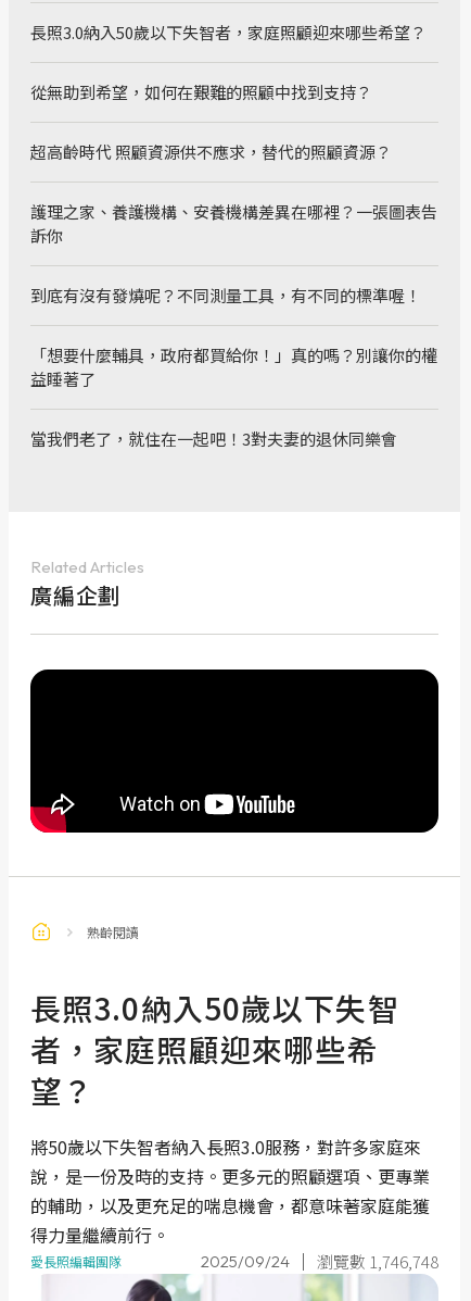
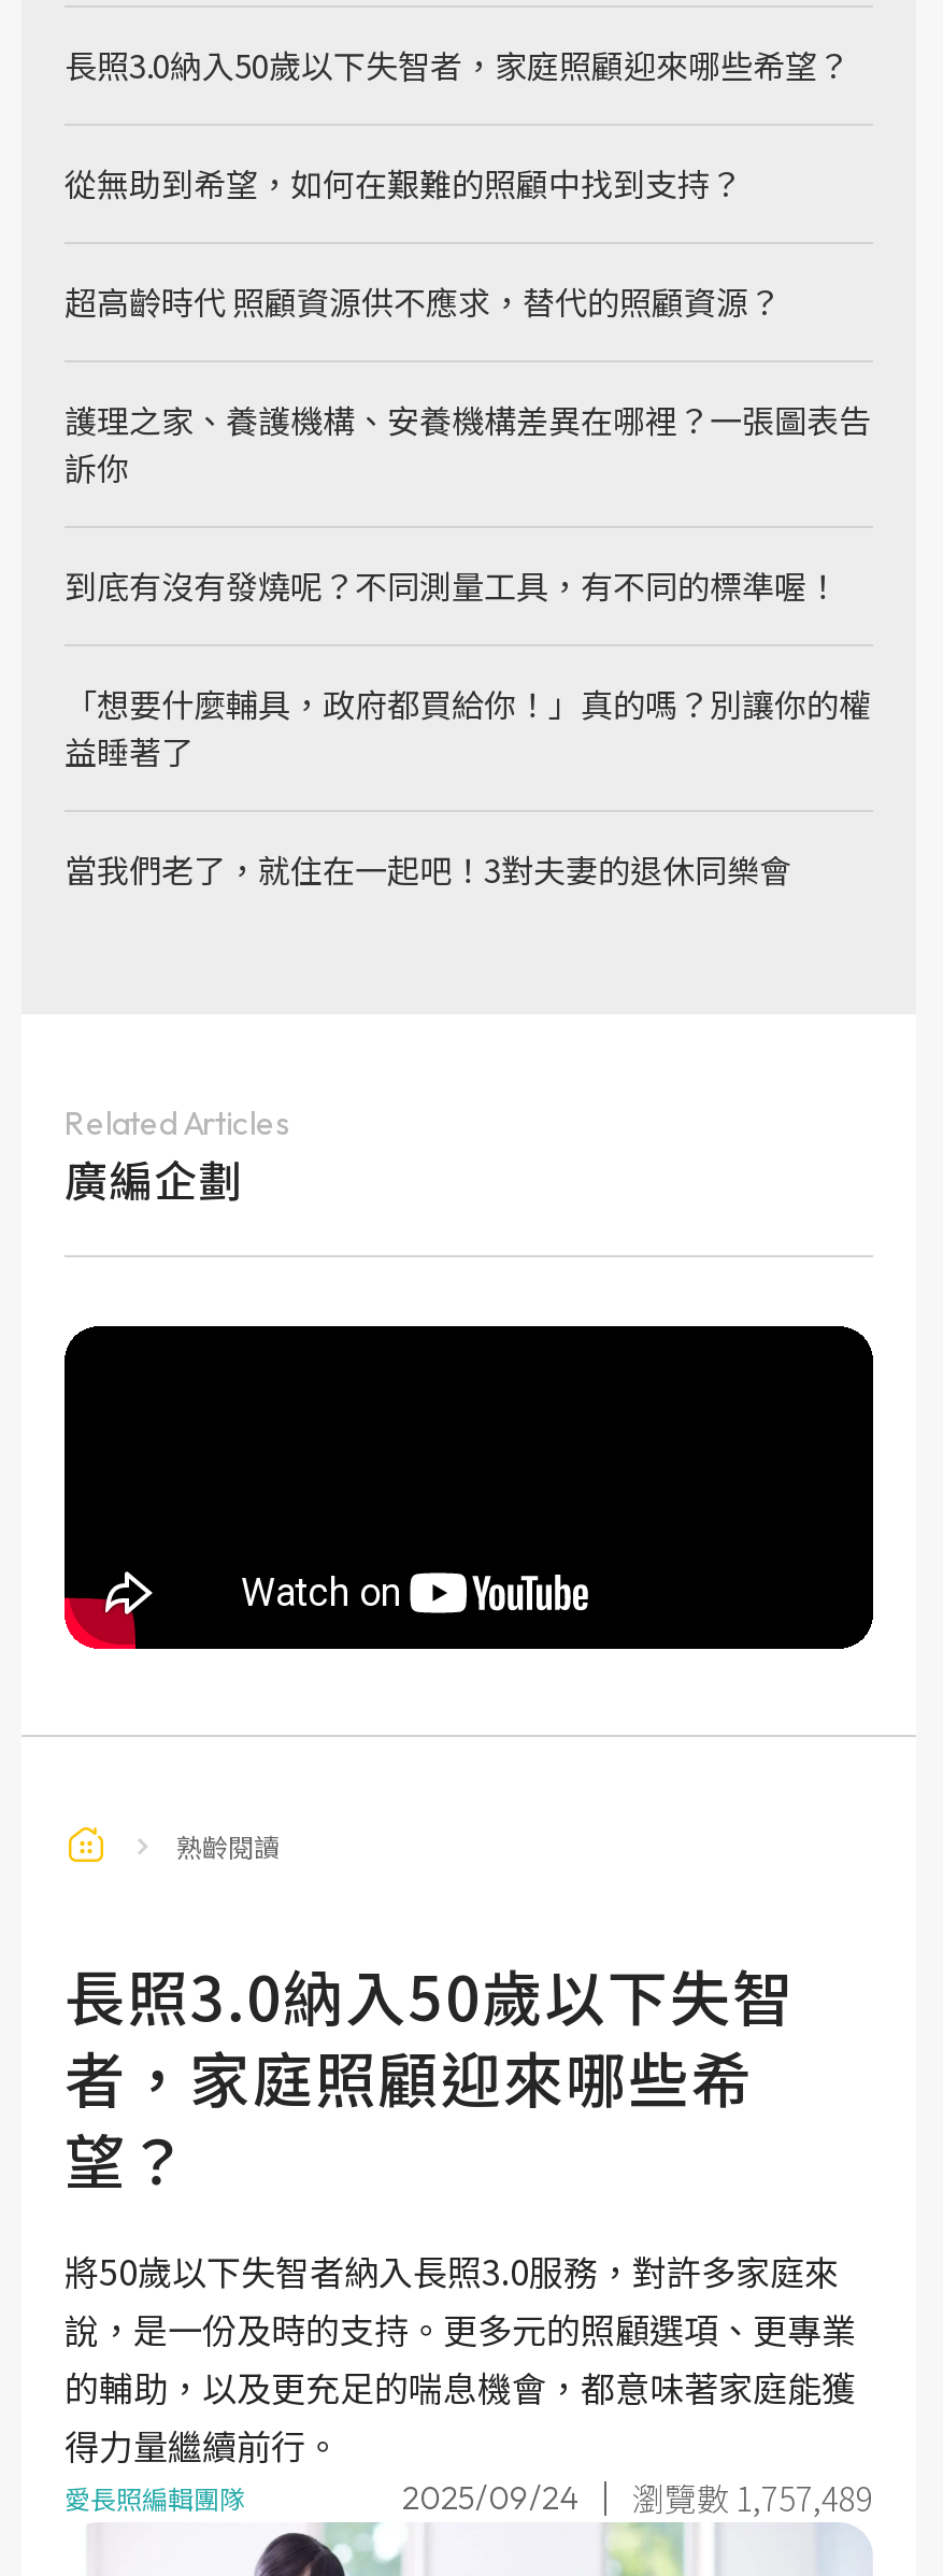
- 2025/09/24 瀏覽數 1,746,748
+ 2025/09/24 瀏覽數 1,757,489
